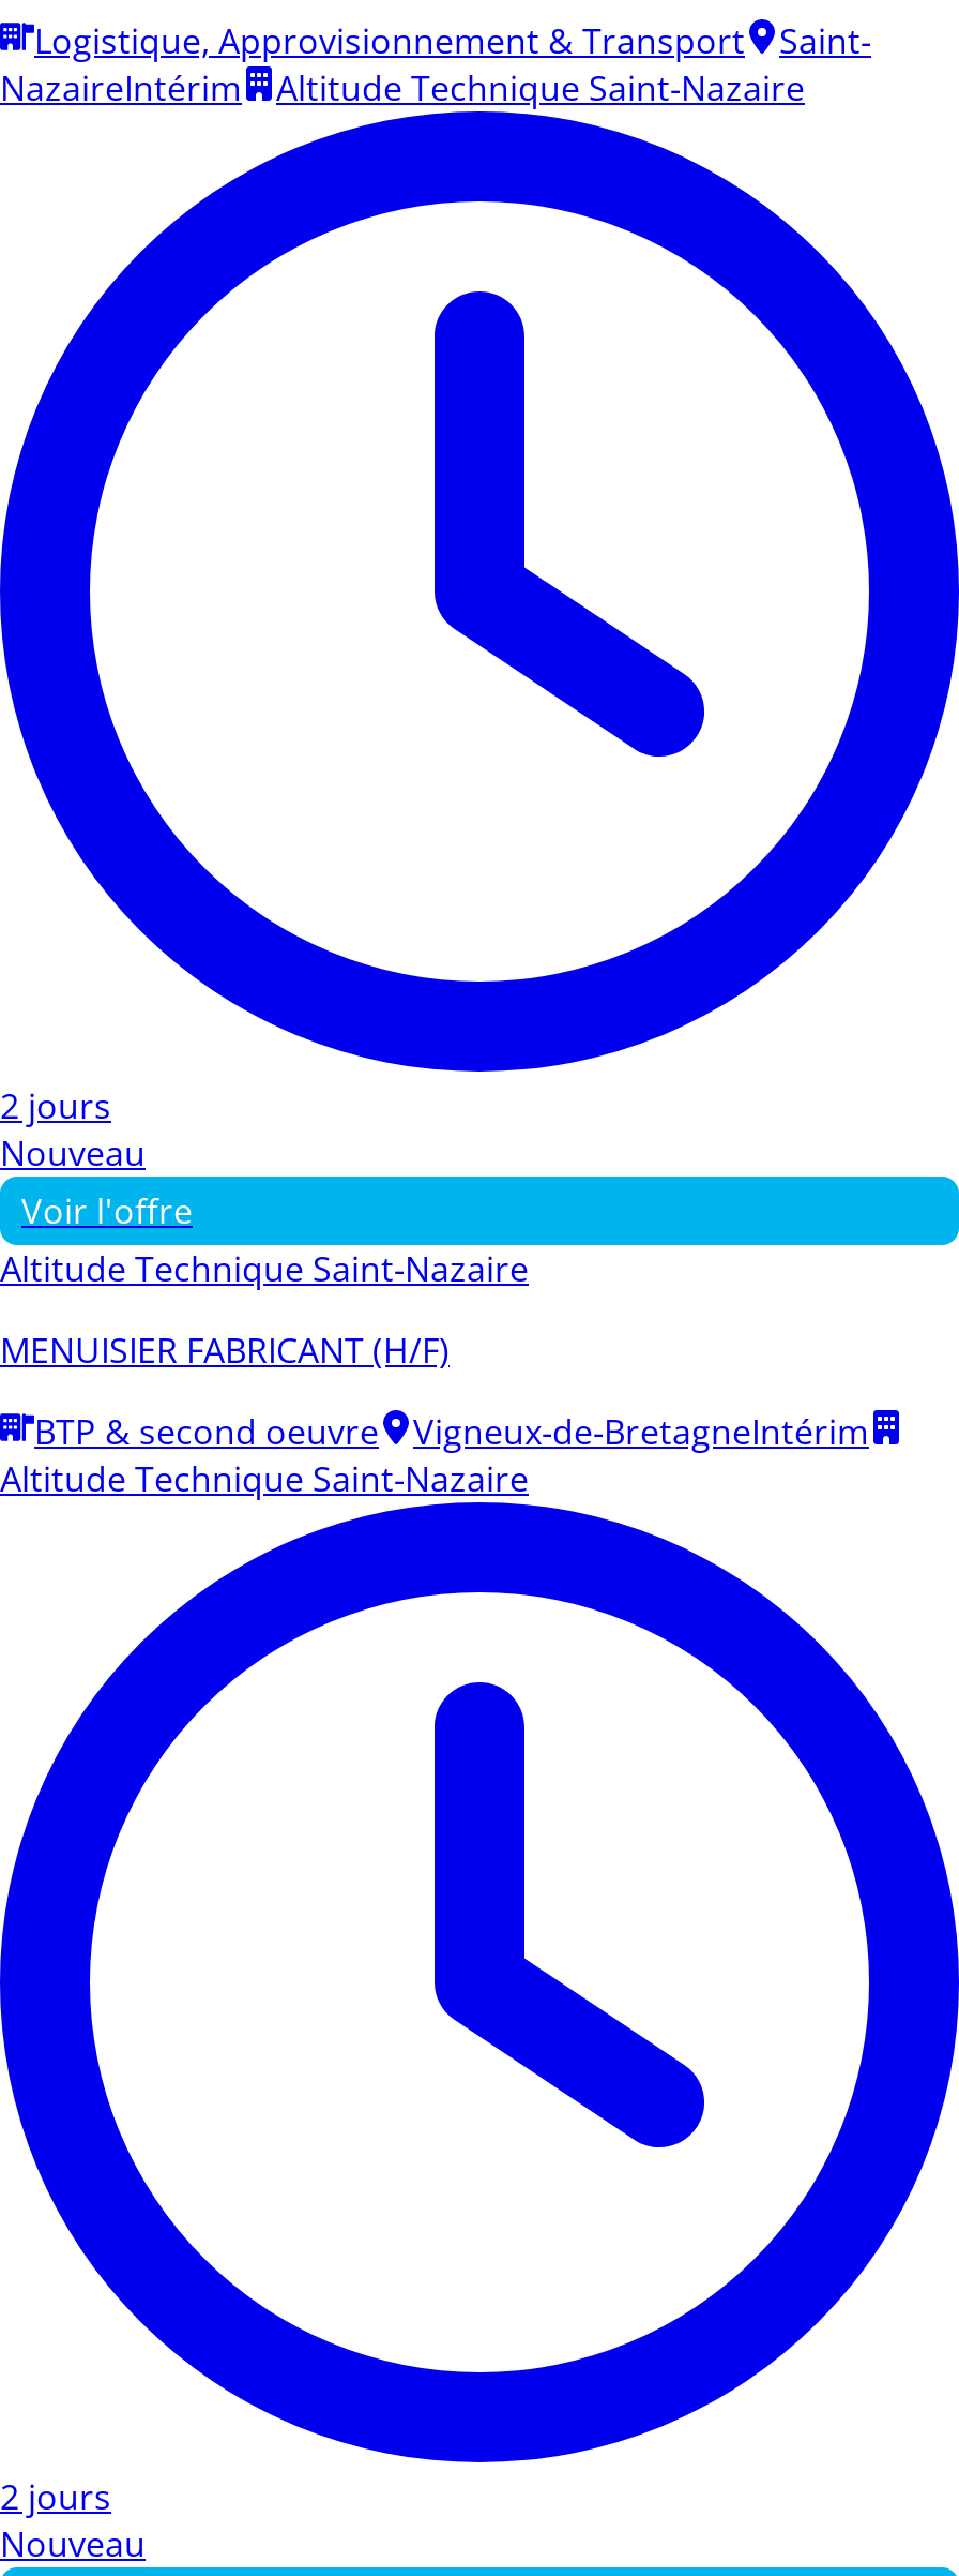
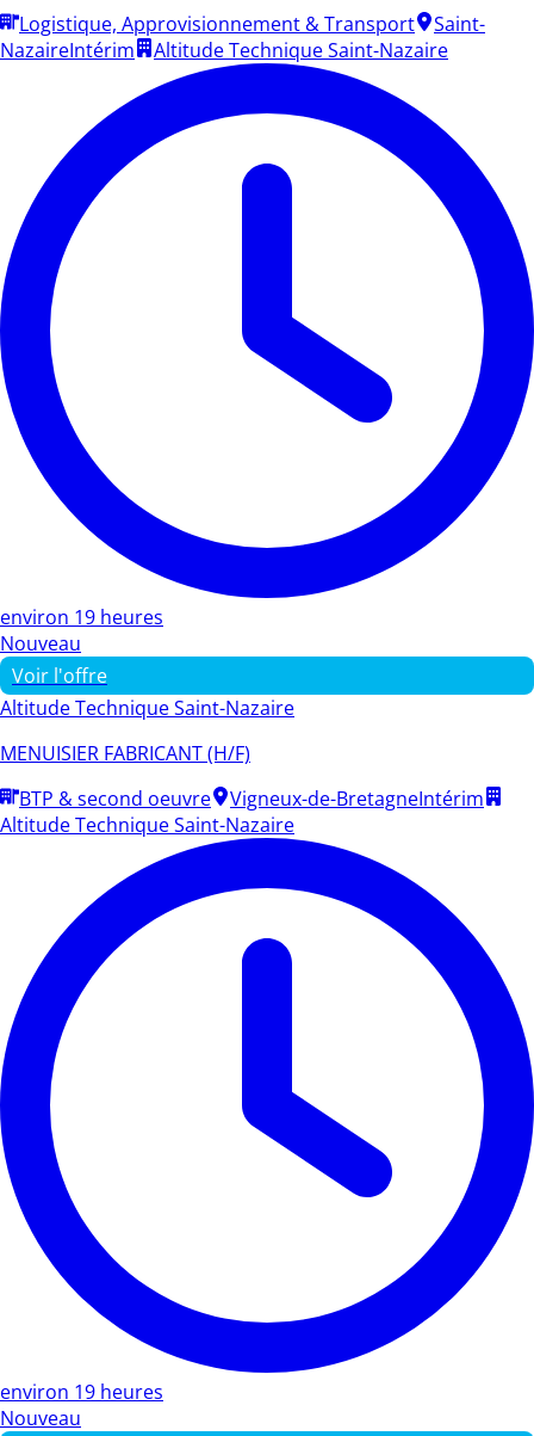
- 2 jours
+ environ 19 heures

- 2 jours
+ environ 19 heures
